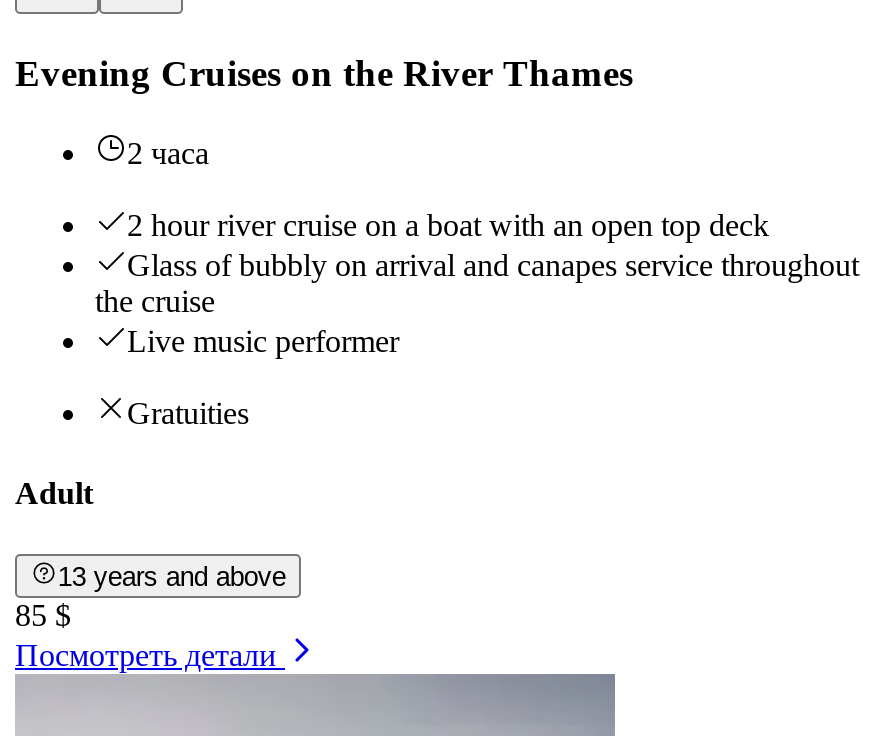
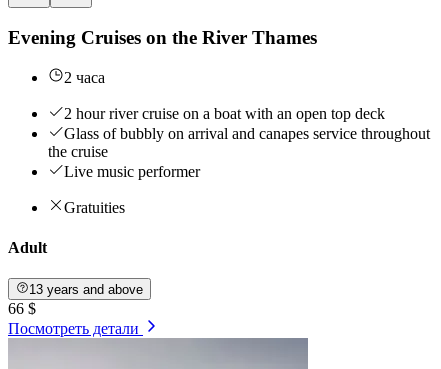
- 85 $
+ 66 $
